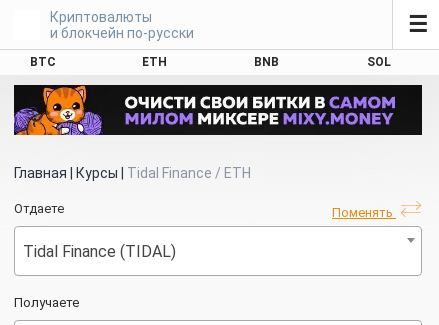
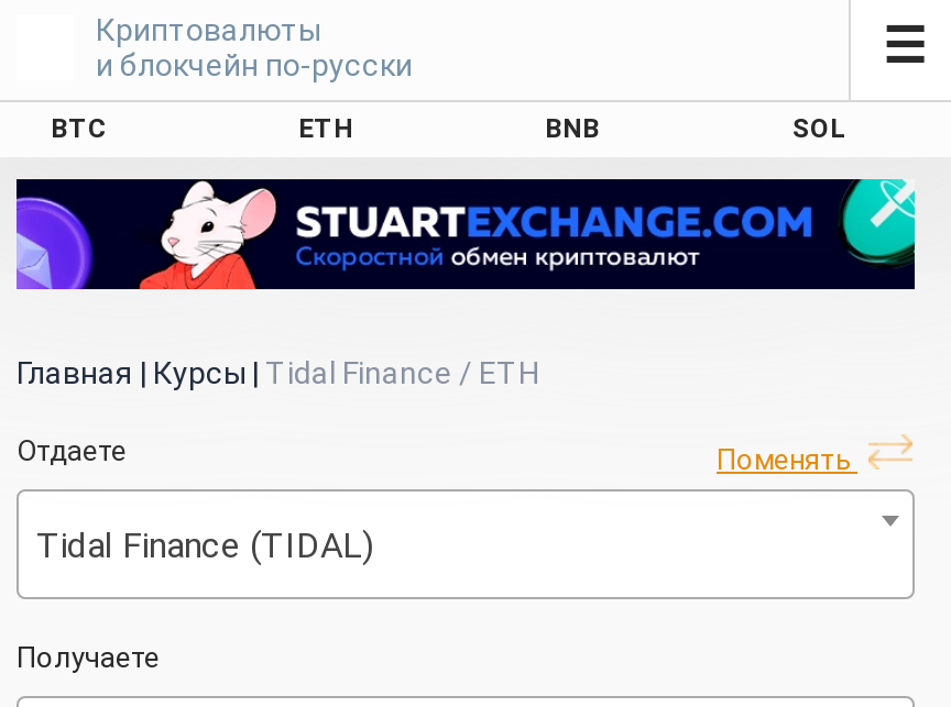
- [image]
+ [image]
